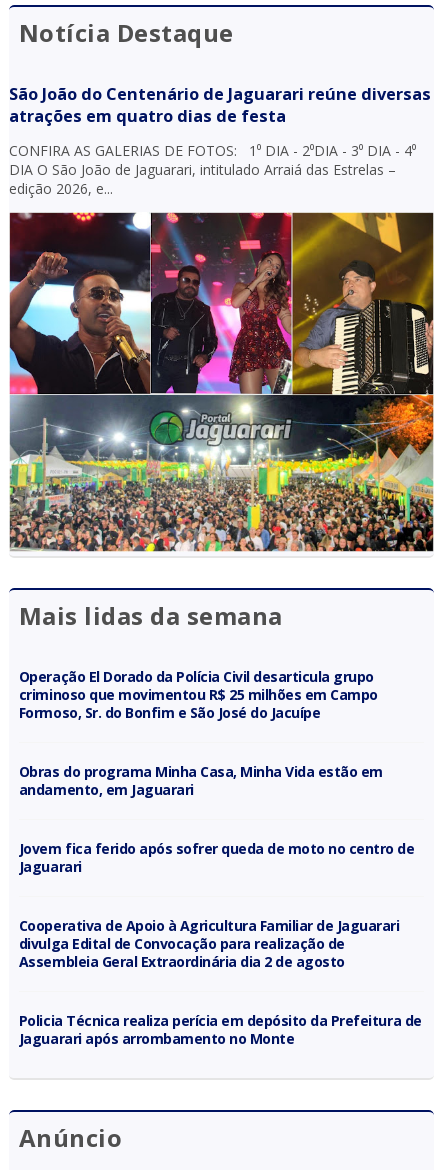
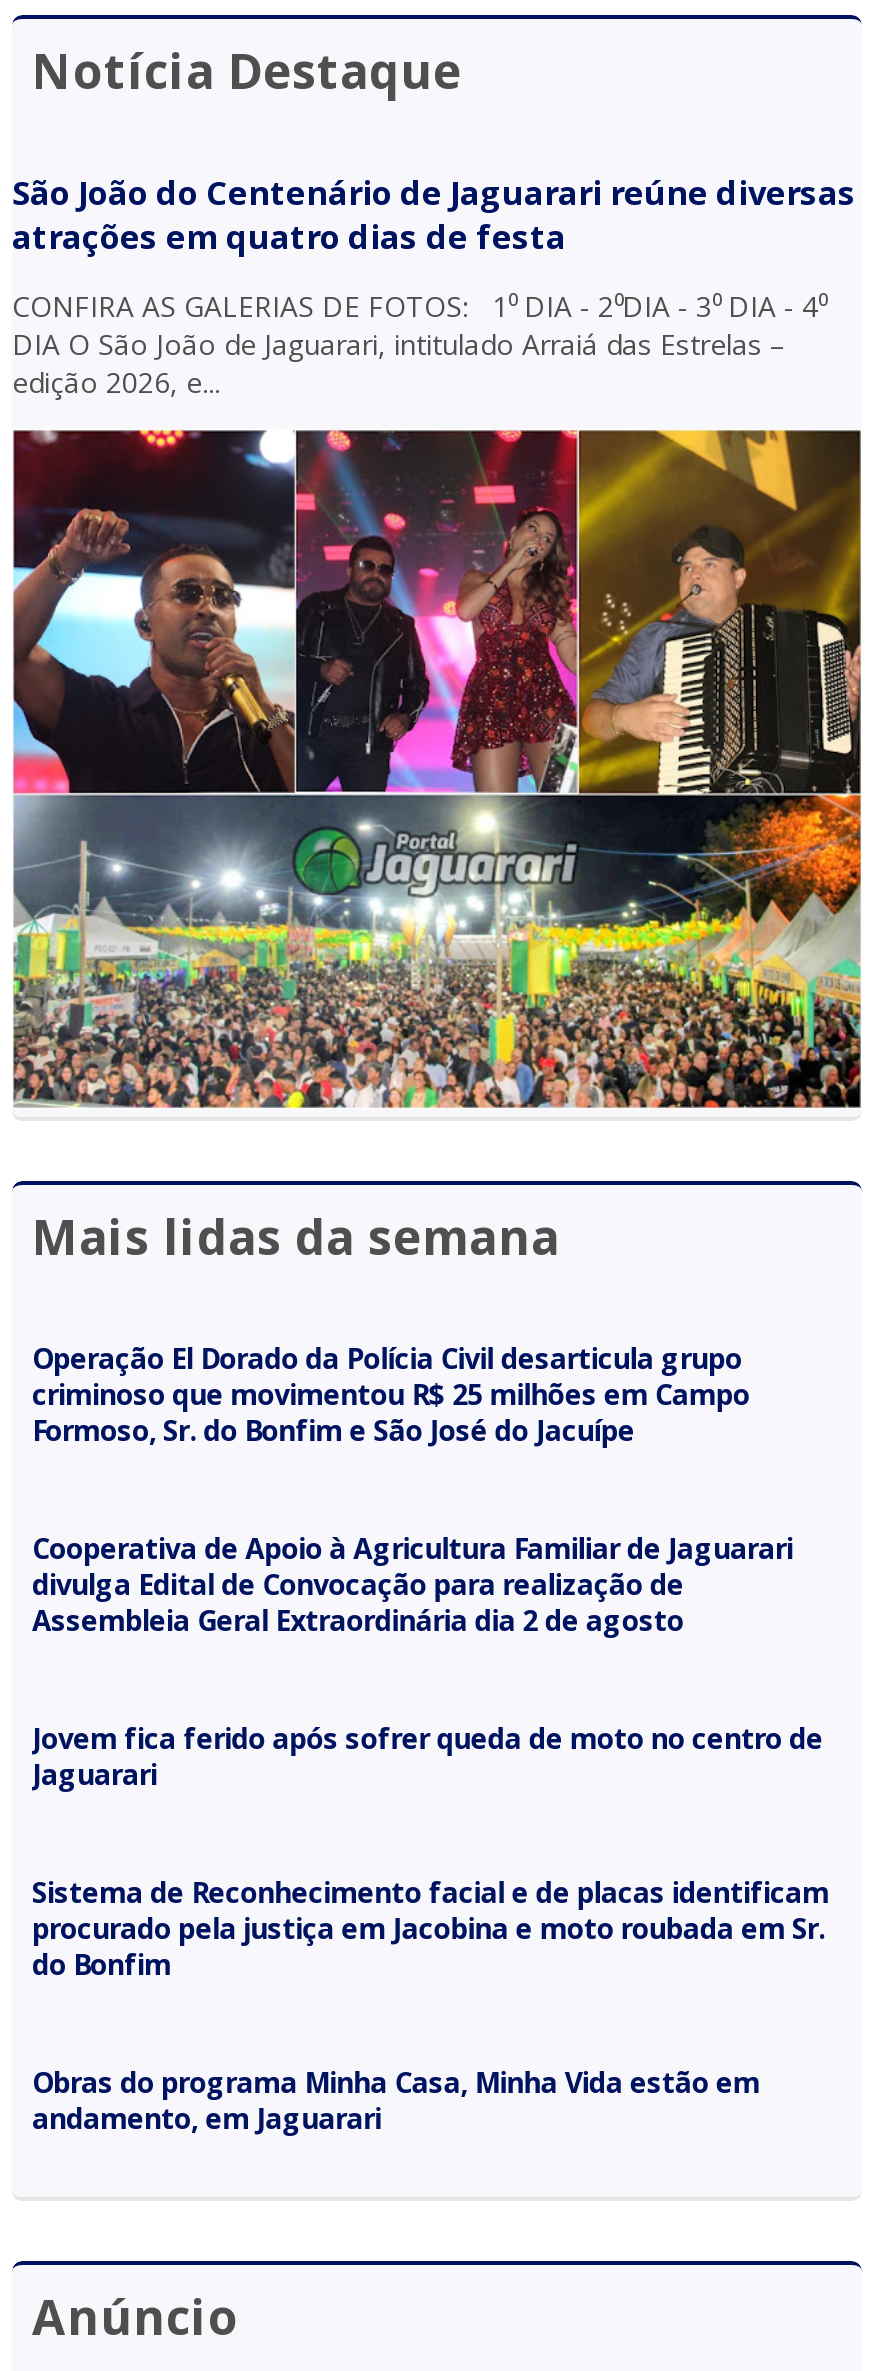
moved down: Obras do programa Minha Casa, Minha Vida estão em | andamento, em Jaguarari | Jovem fica ferido após sofrer queda de moto no centro de | Jaguarari

moved up: Cooperativa de Apoio à Agricultura Familiar de Jaguarari | divulga Edital de Convocação para realização de | Assembleia Geral Extraordinária dia 2 de agosto

- Policia Técnica realiza perícia em depósito da Prefeitura de
- Jaguarari após arrombamento no Monte
+ Sistema de Reconhecimento facial e de placas identificam
+ procurado pela justiça em Jacobina e moto roubada em Sr.
+ do Bonfim
